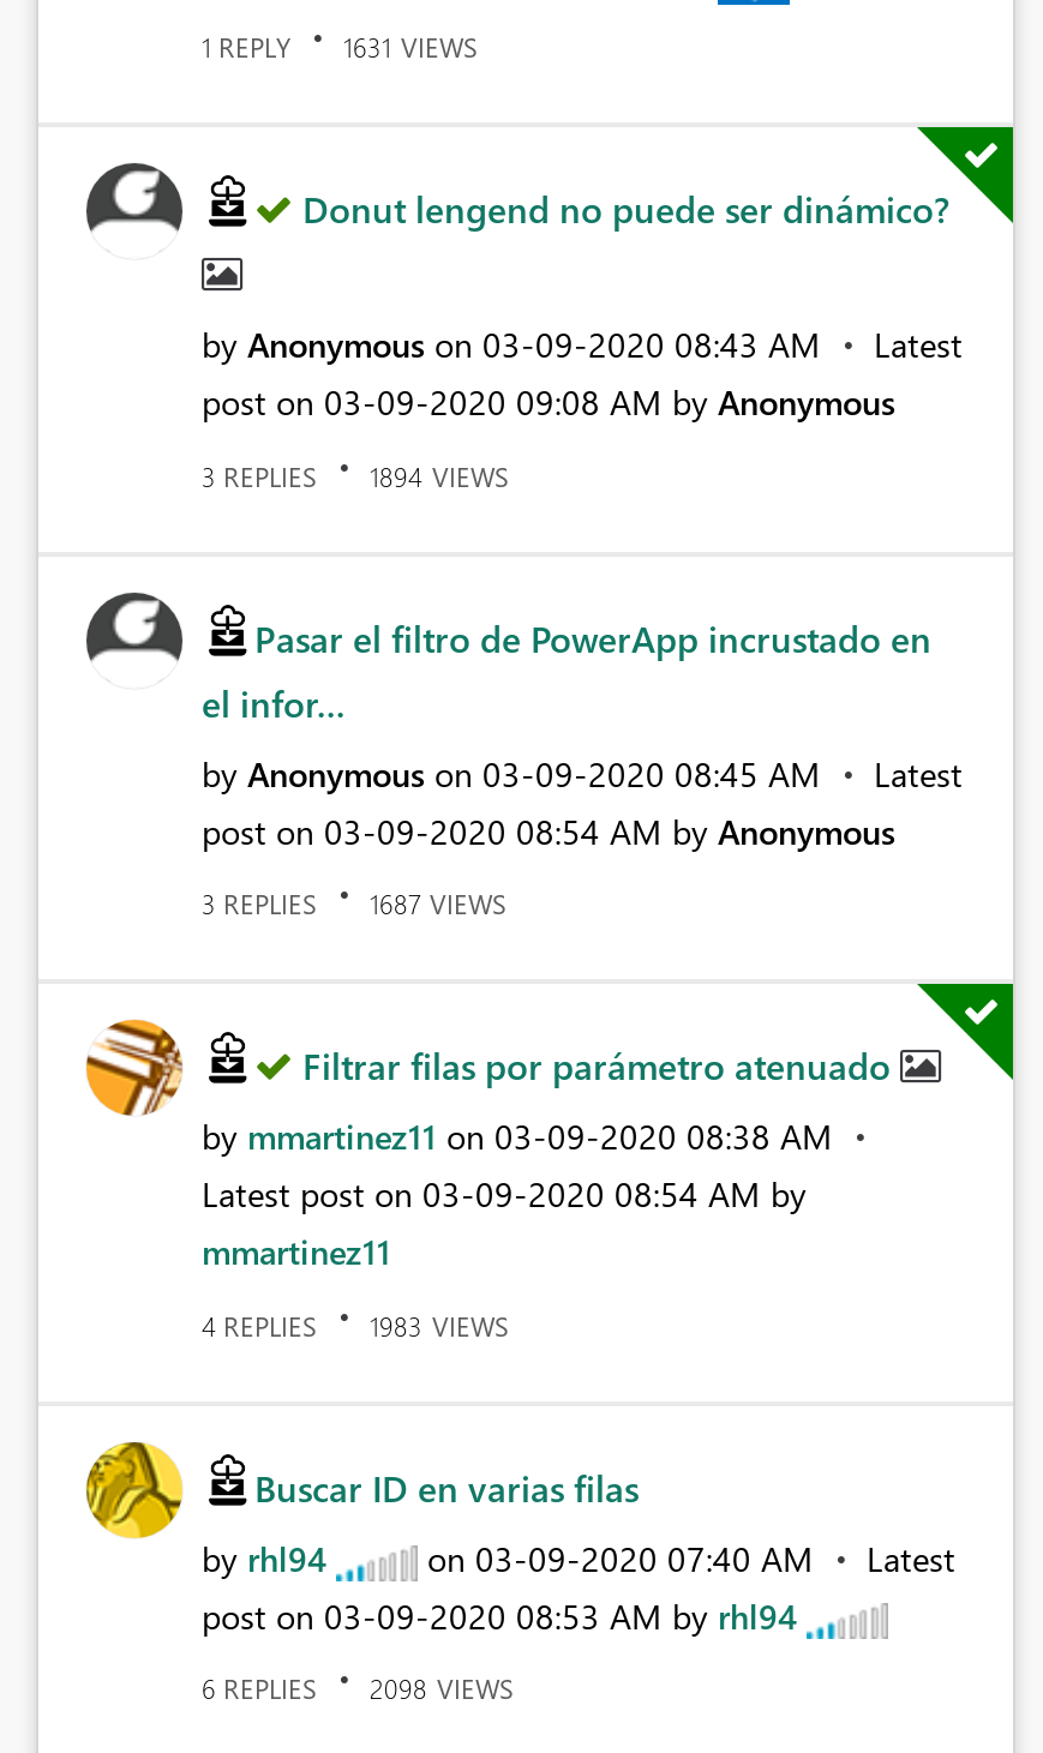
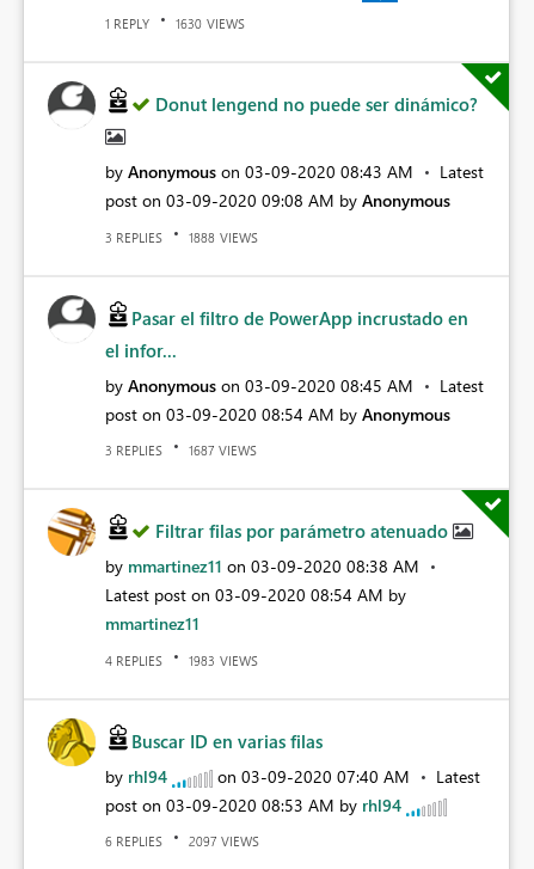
- 1 REPLY 1631 VIEWS
+ 1 REPLY 1630 VIEWS

- 3 REPLIES 1894 VIEWS
+ 3 REPLIES 1888 VIEWS

- 6 REPLIES 2098 VIEWS
+ 6 REPLIES 2097 VIEWS
